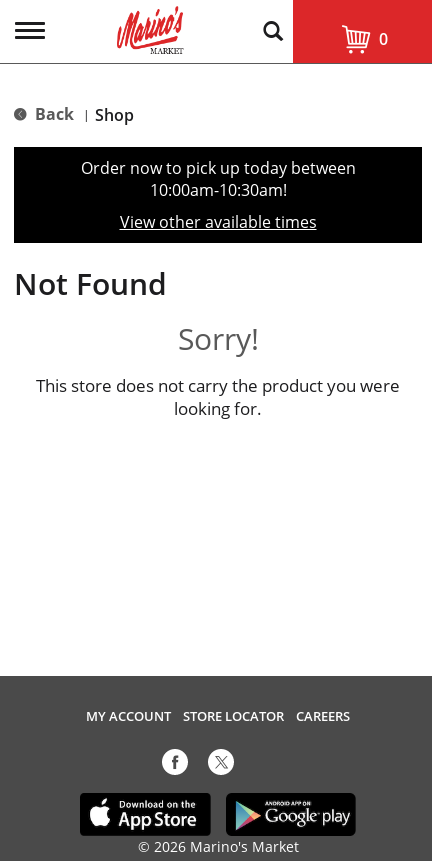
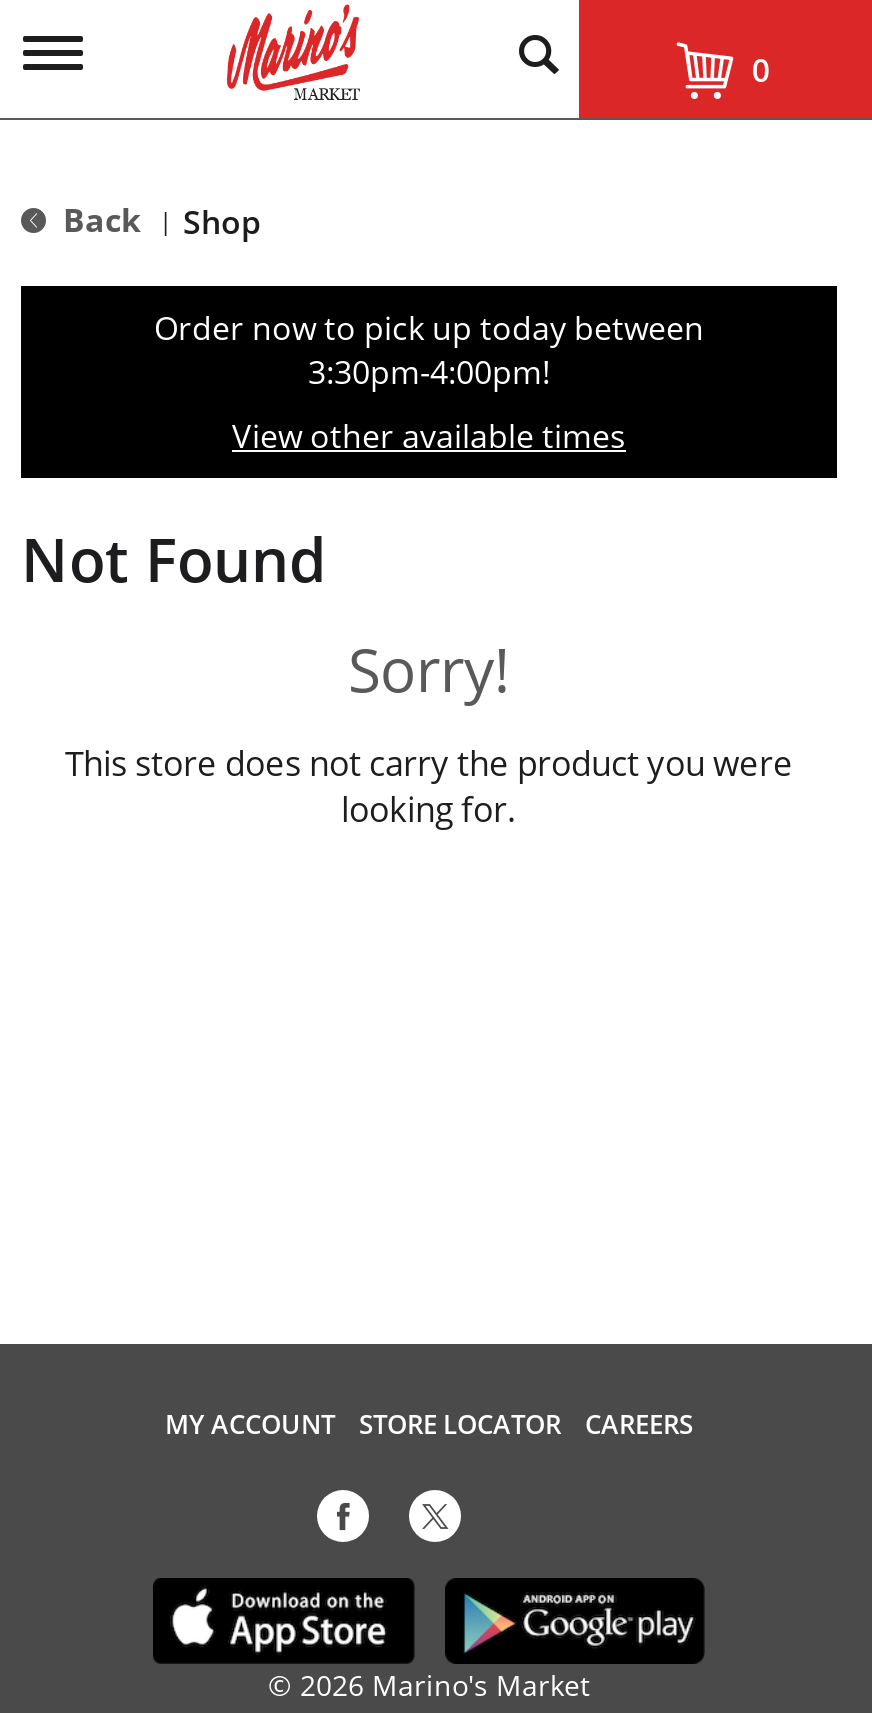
- 10:00am-10:30am!
+ 3:30pm-4:00pm!
